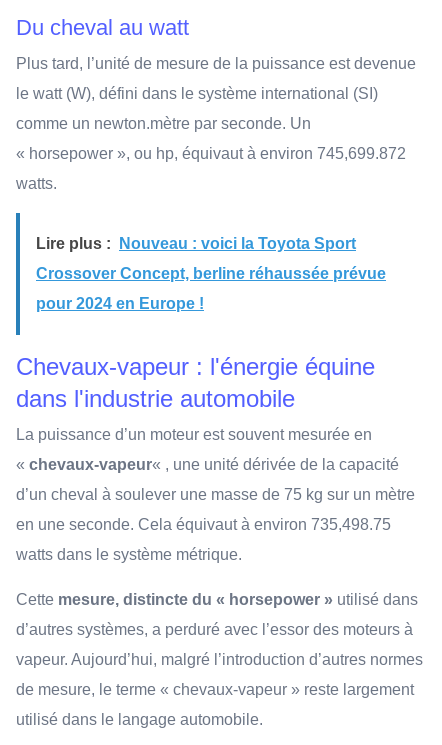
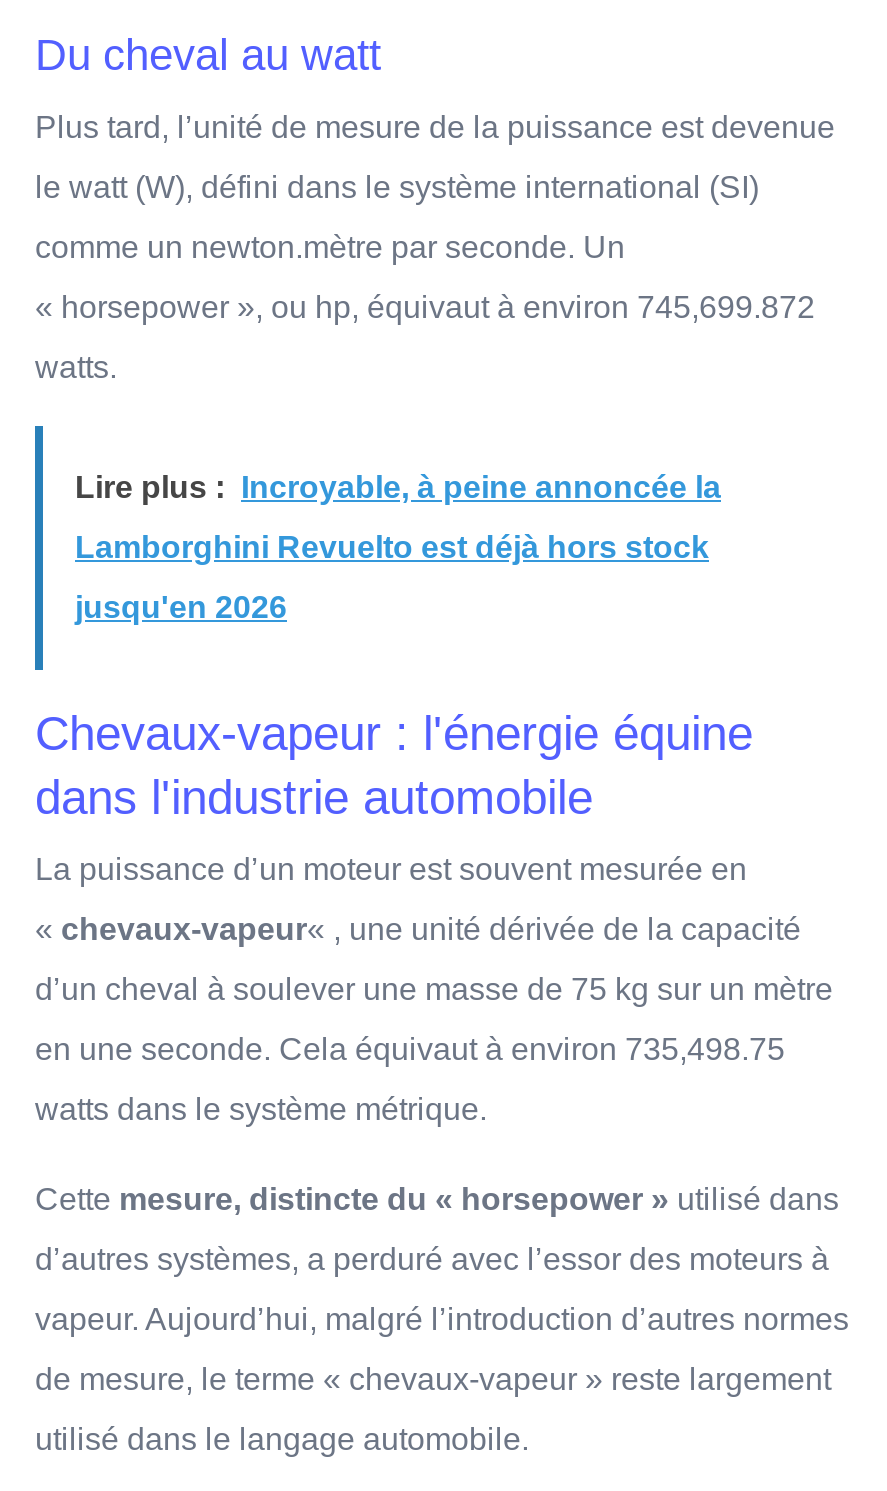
- Lire plus : Nouveau : voici la Toyota Sport
+ Lire plus : Incroyable, à peine annoncée la

- Crossover Concept, berline réhaussée prévue
+ Lamborghini Revuelto est déjà hors stock

- pour 2024 en Europe !
+ jusqu'en 2026
